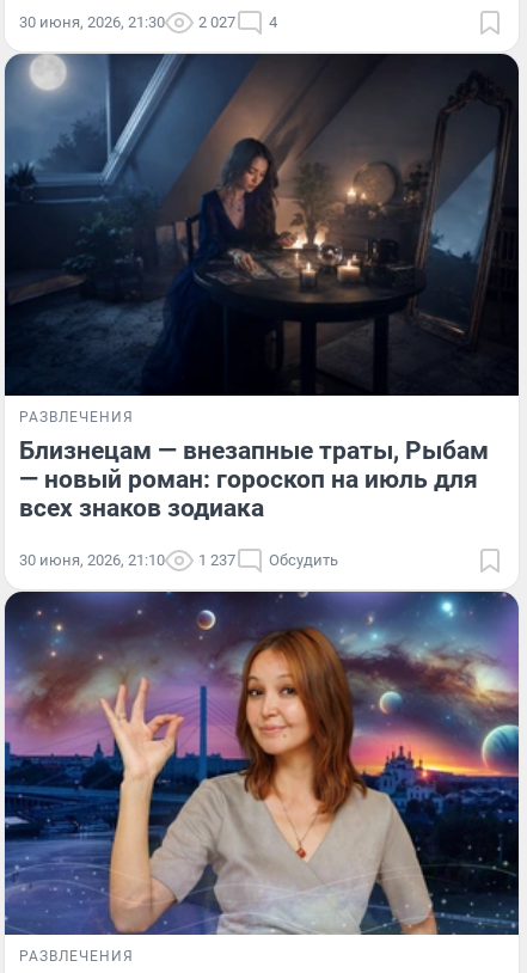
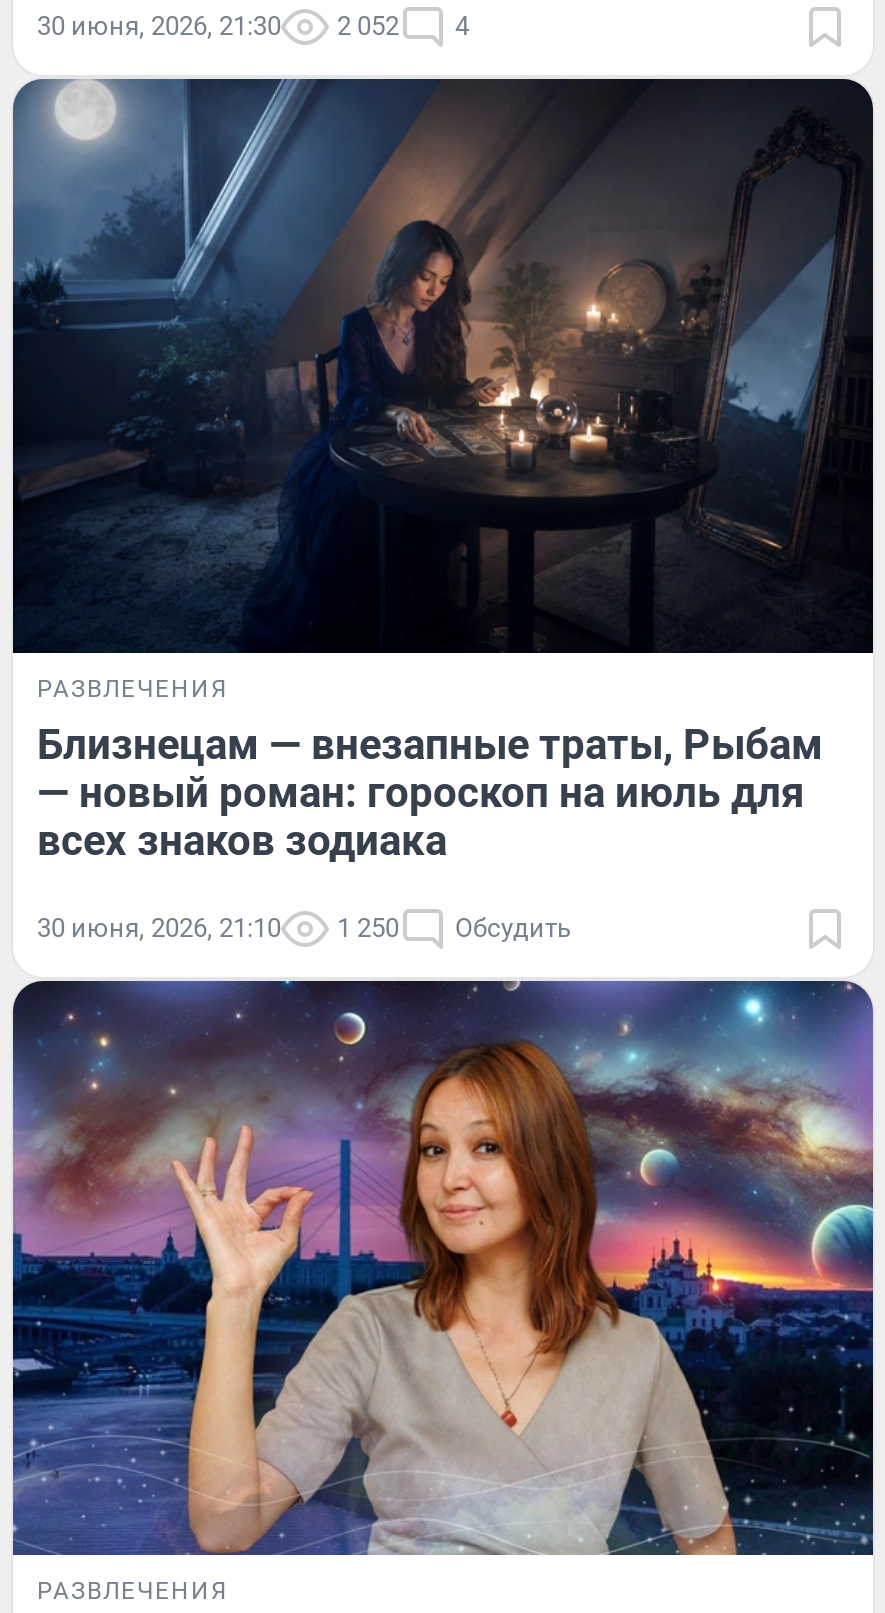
- 30 июня, 2026, 21:30 2 027 4
+ 30 июня, 2026, 21:30 2 052 4

- 30 июня, 2026, 21:10 1 237 Обсудить
+ 30 июня, 2026, 21:10 1 250 Обсудить
